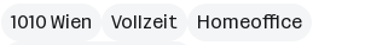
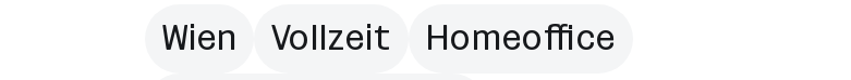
- 1010 Wien
+ Wien
